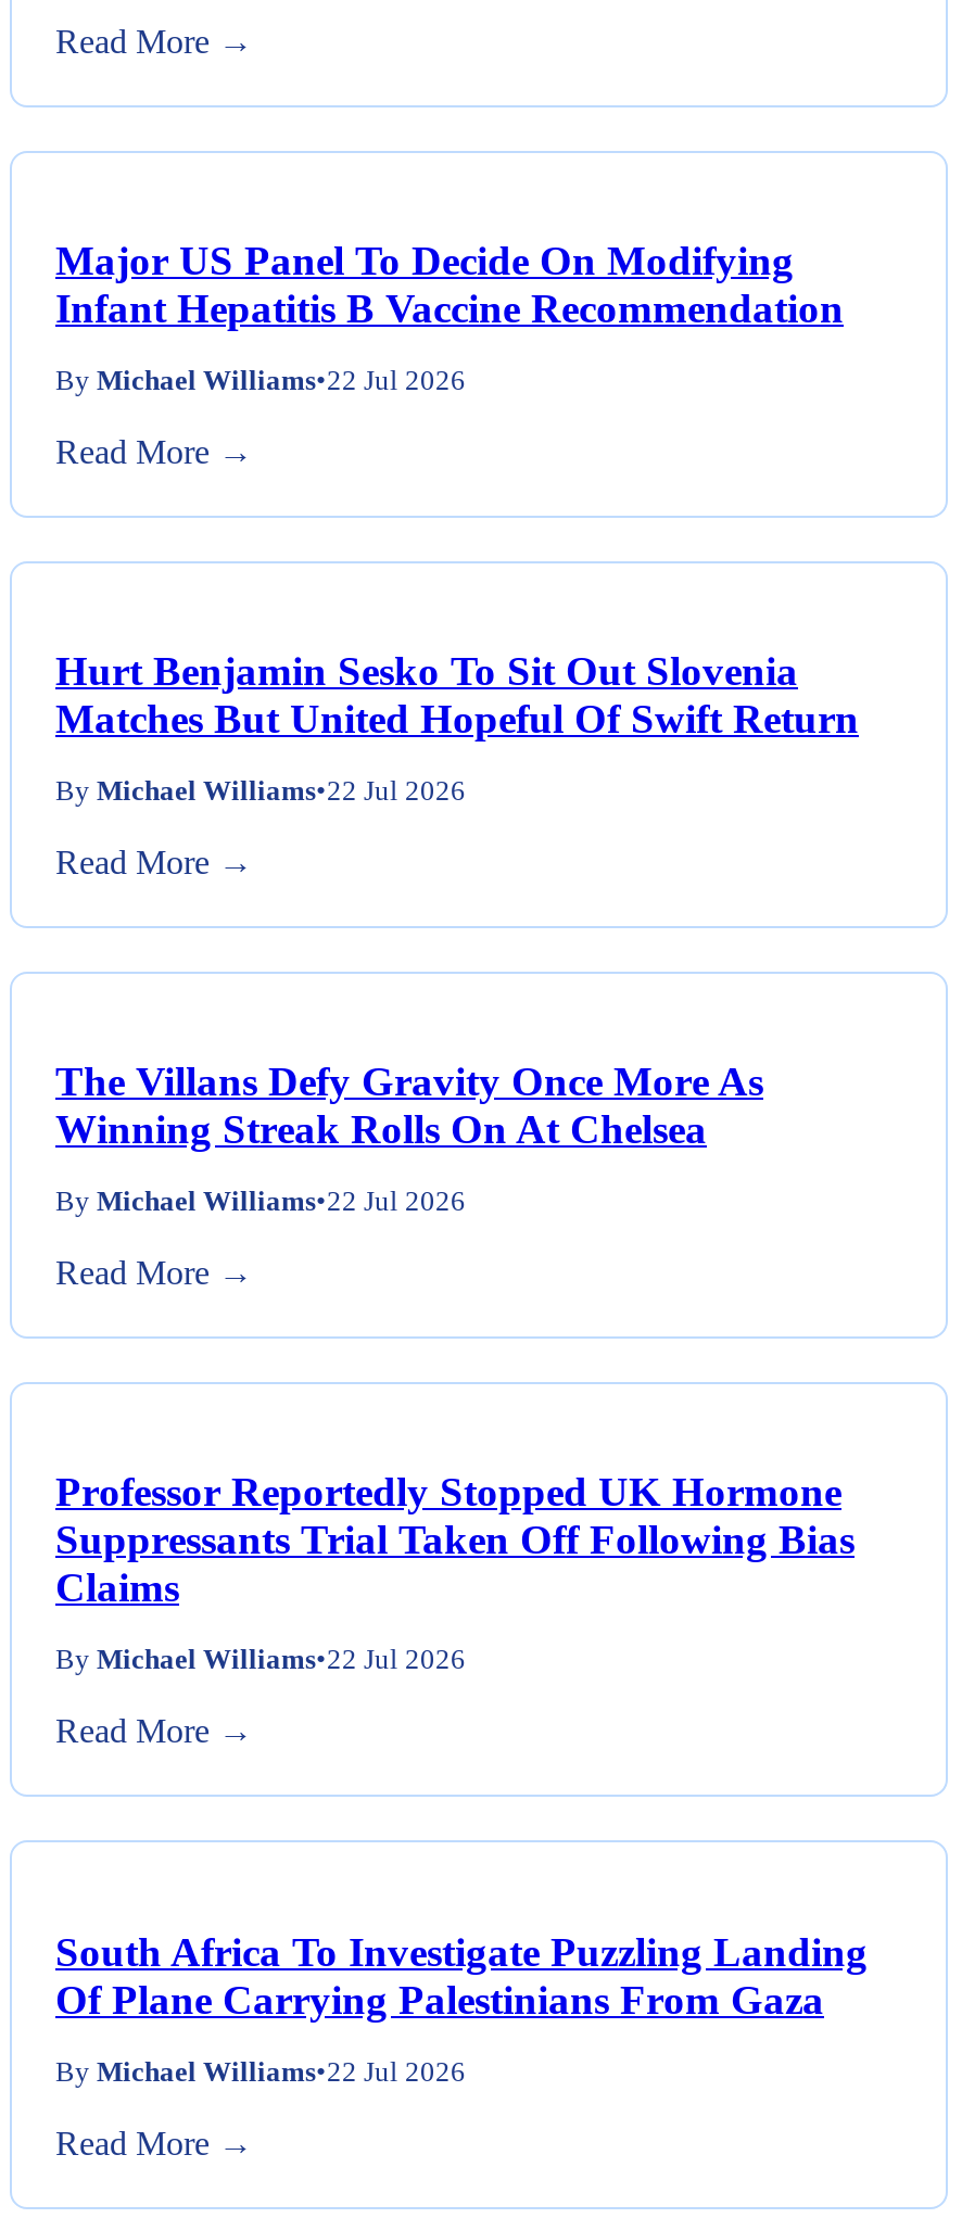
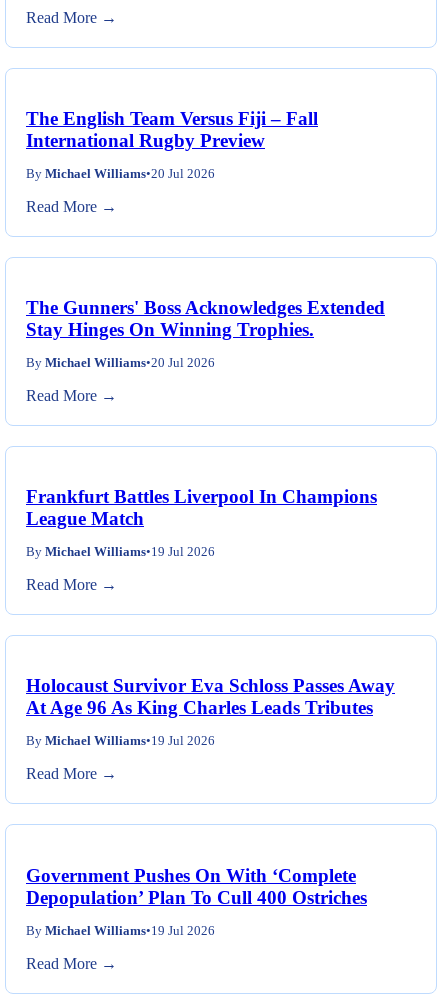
- Major US Panel To Decide On Modifying
- Infant Hepatitis B Vaccine Recommendation
+ The English Team Versus Fiji – Fall
+ International Rugby Preview

- By Michael Williams•22 Jul 2026
+ By Michael Williams•20 Jul 2026

- Hurt Benjamin Sesko To Sit Out Slovenia
- Matches But United Hopeful Of Swift Return
+ The Gunners' Boss Acknowledges Extended
+ Stay Hinges On Winning Trophies.

- By Michael Williams•22 Jul 2026
+ By Michael Williams•20 Jul 2026

- The Villans Defy Gravity Once More As
- Winning Streak Rolls On At Chelsea
+ Frankfurt Battles Liverpool In Champions
+ League Match

- By Michael Williams•22 Jul 2026
+ By Michael Williams•19 Jul 2026

- Professor Reportedly Stopped UK Hormone
- Suppressants Trial Taken Off Following Bias
- Claims
+ Holocaust Survivor Eva Schloss Passes Away
+ At Age 96 As King Charles Leads Tributes

- By Michael Williams•22 Jul 2026
+ By Michael Williams•19 Jul 2026

- South Africa To Investigate Puzzling Landing
- Of Plane Carrying Palestinians From Gaza
+ Government Pushes On With ‘Complete
+ Depopulation’ Plan To Cull 400 Ostriches

- By Michael Williams•22 Jul 2026
+ By Michael Williams•19 Jul 2026
